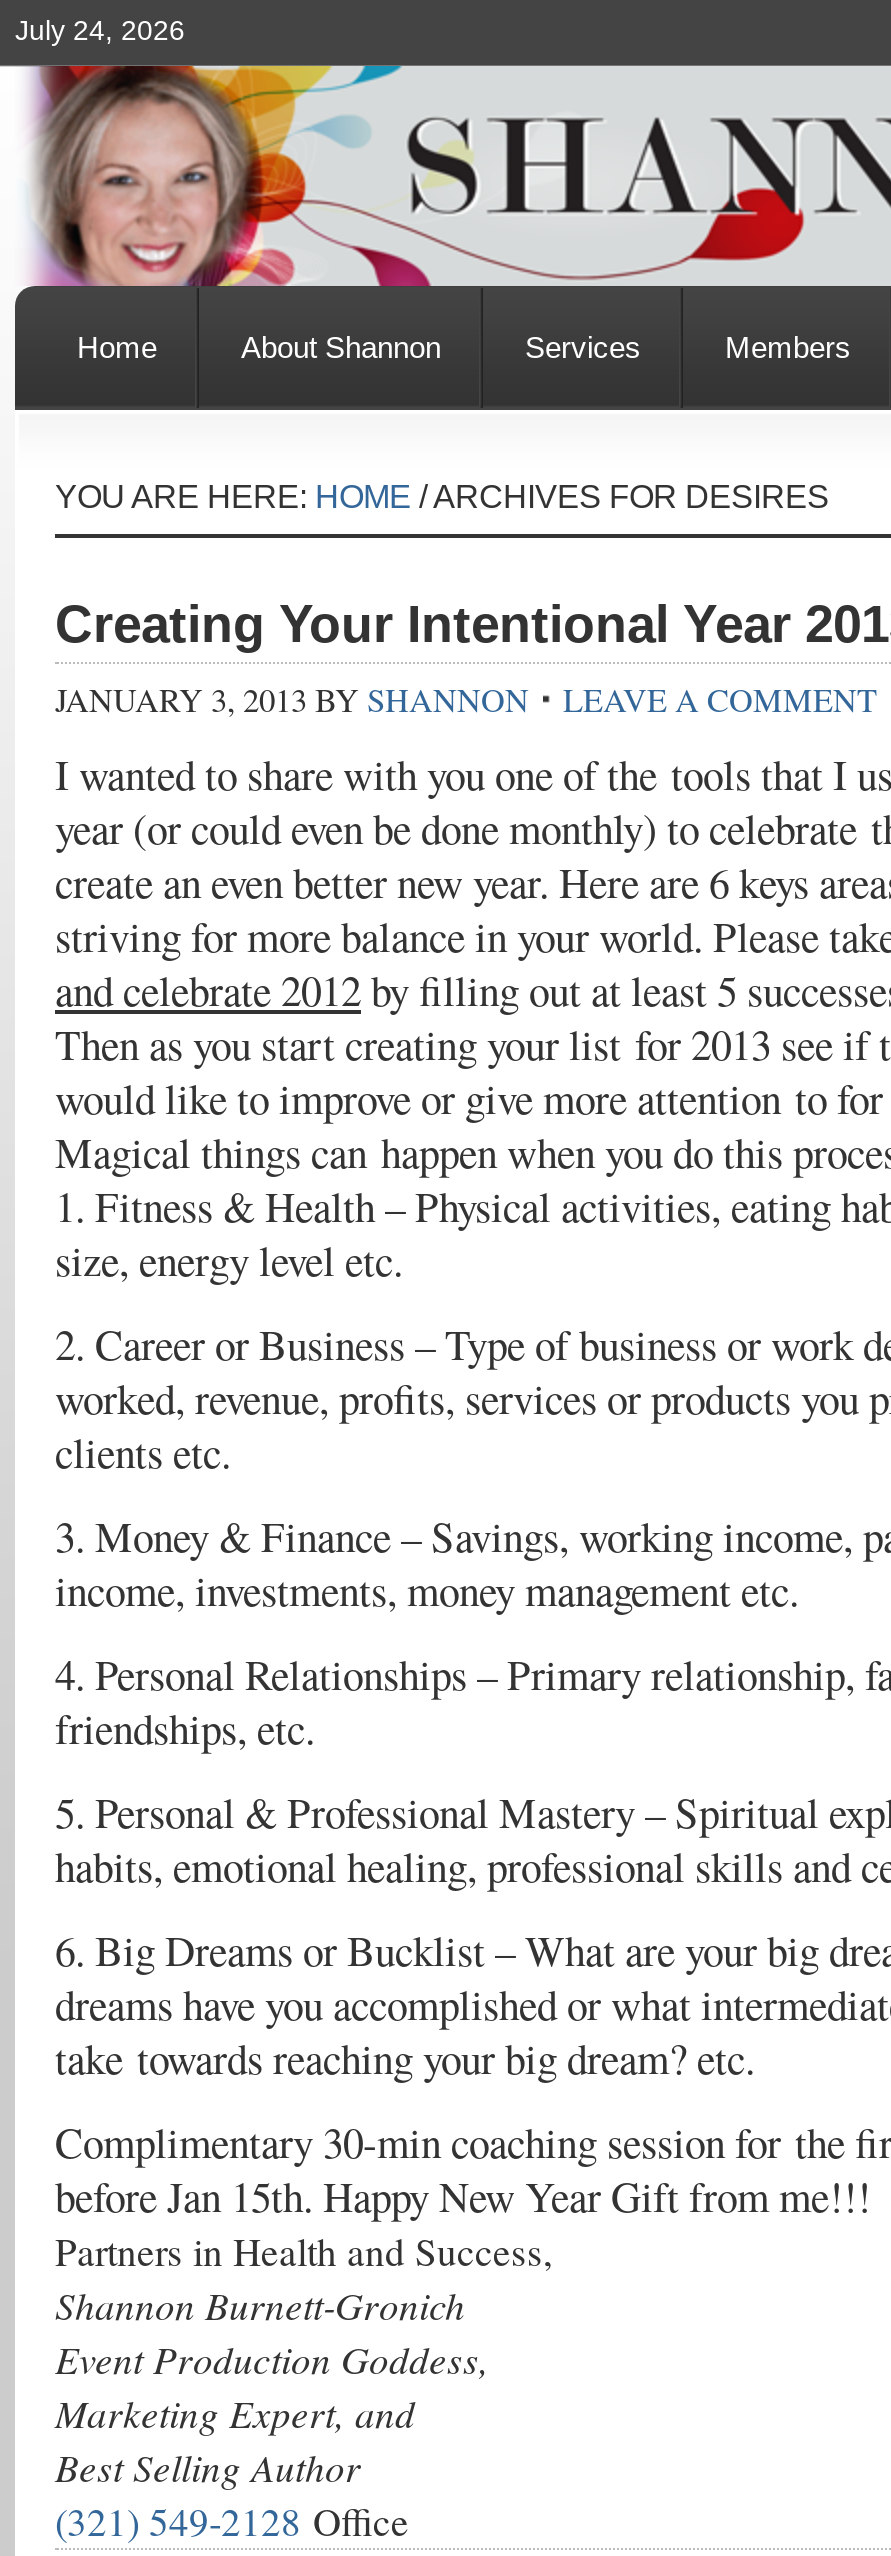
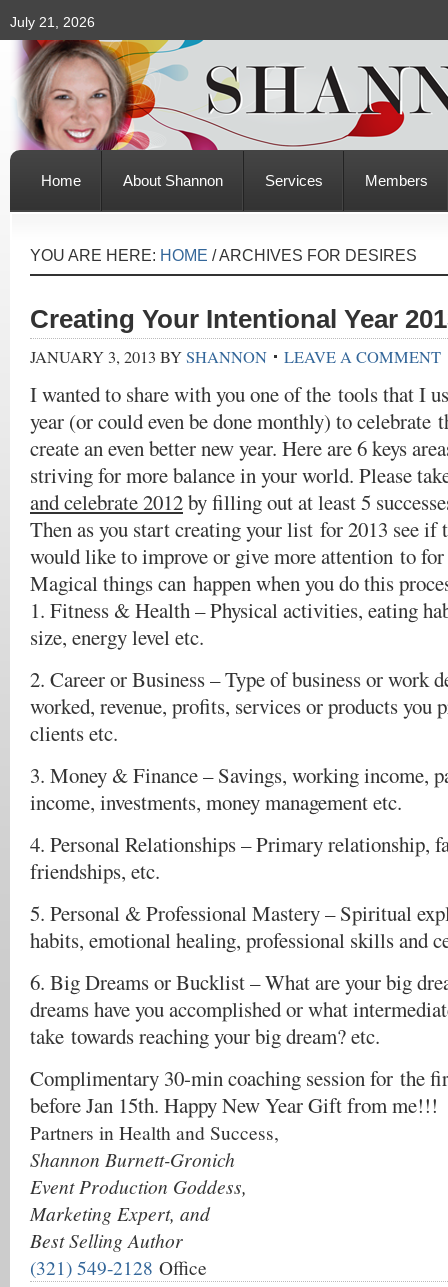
- July 24, 2026
+ July 21, 2026
